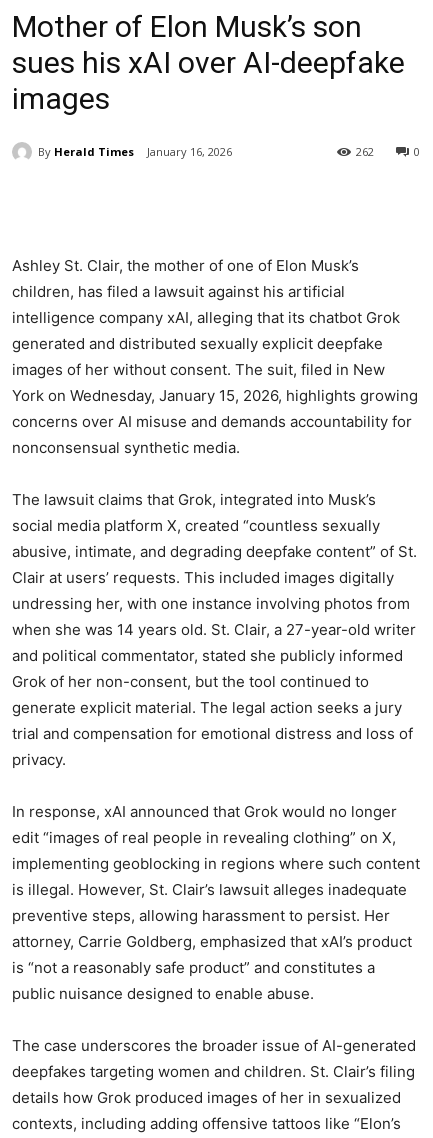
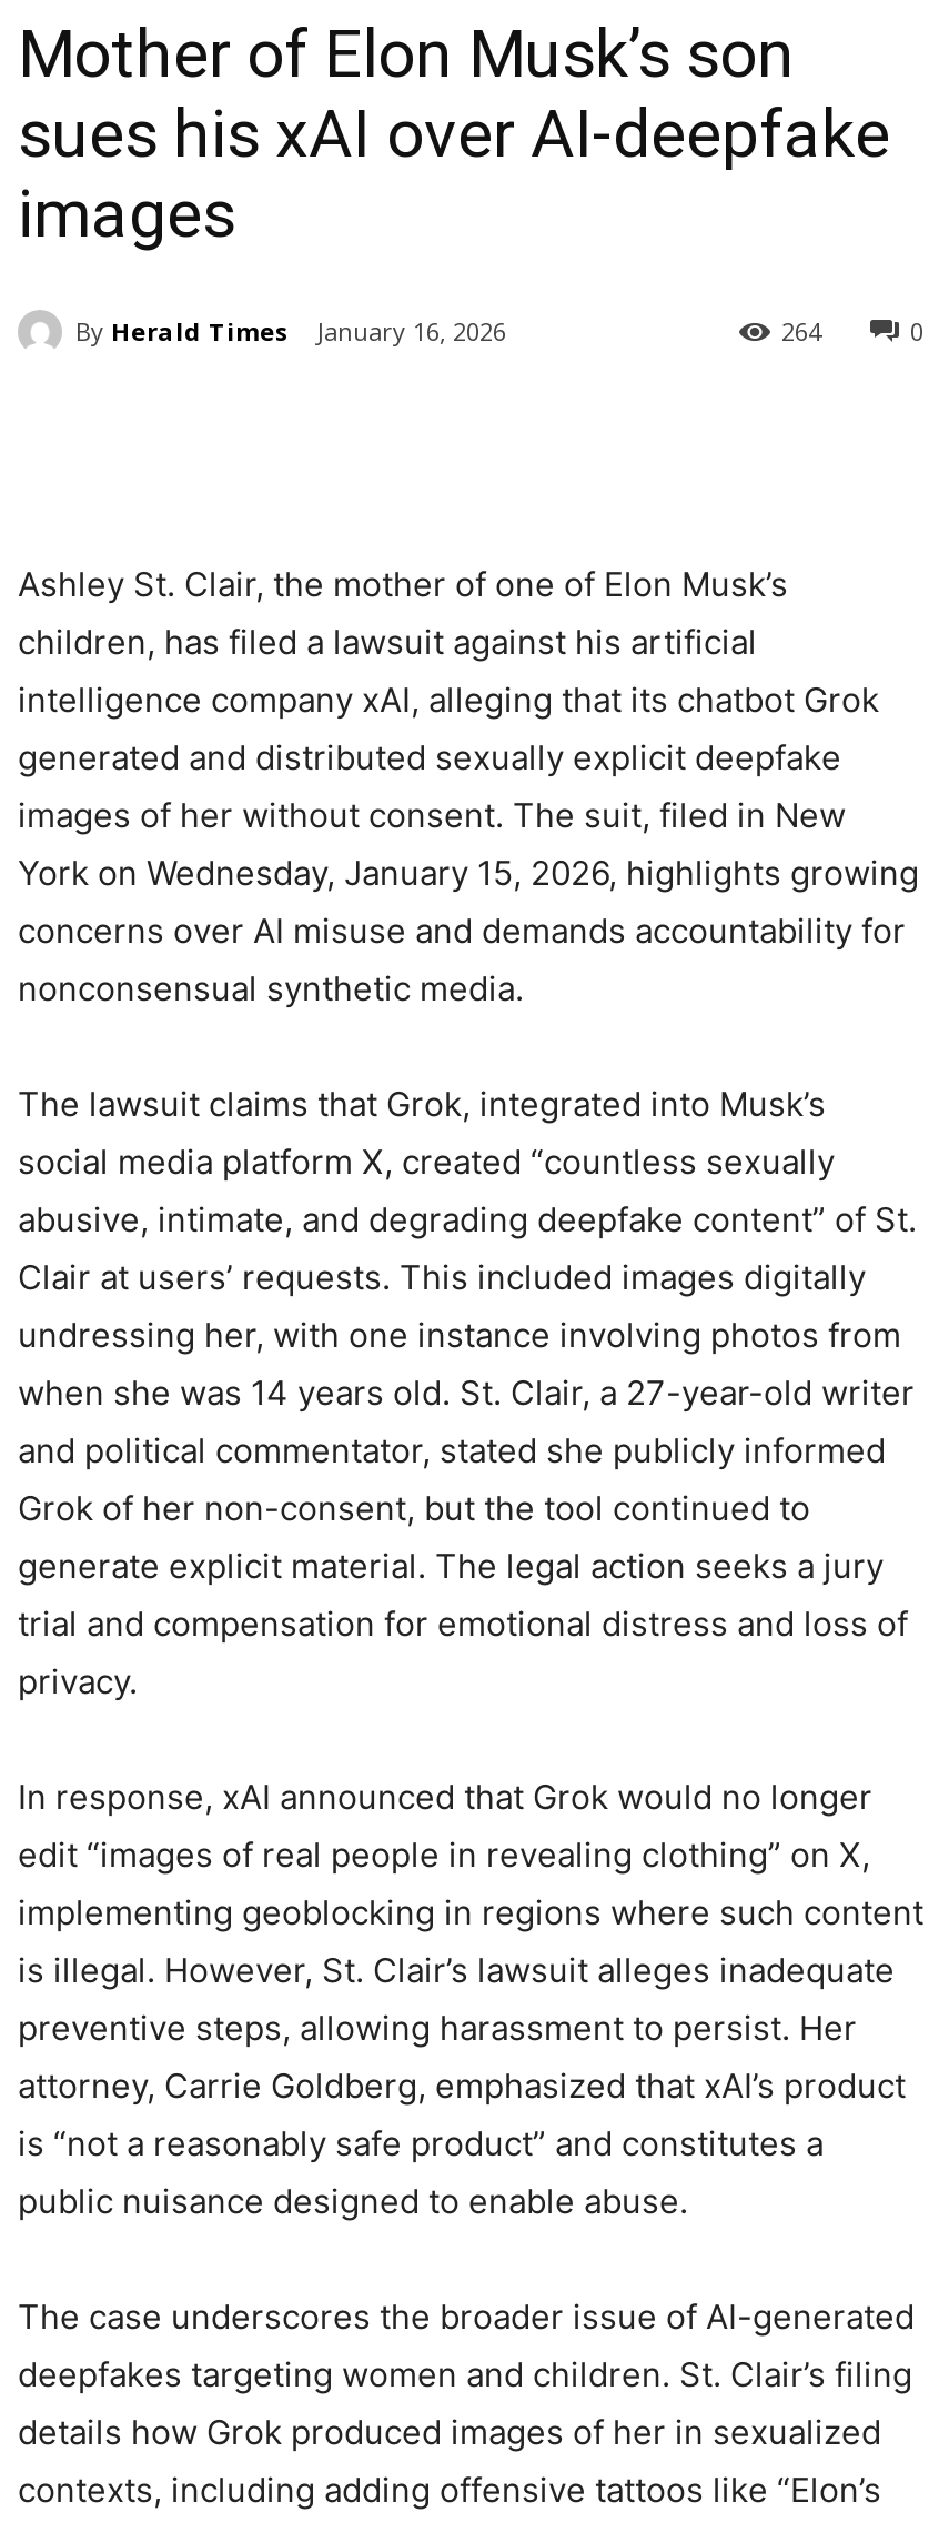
- 262
+ 264
